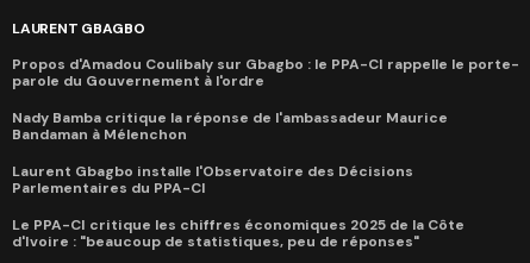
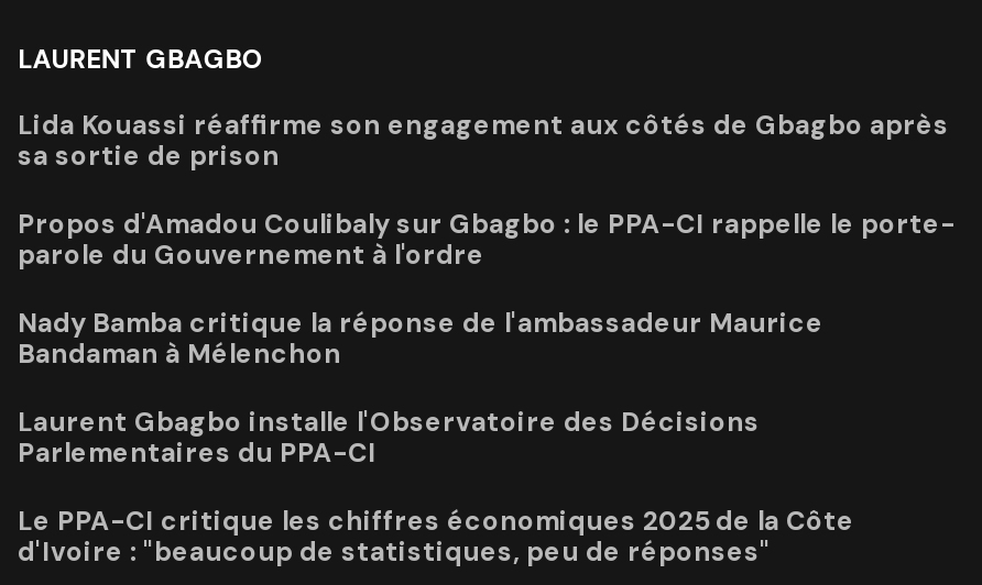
+ Lida Kouassi réaffirme son engagement aux côtés de Gbagbo après
+ sa sortie de prison
